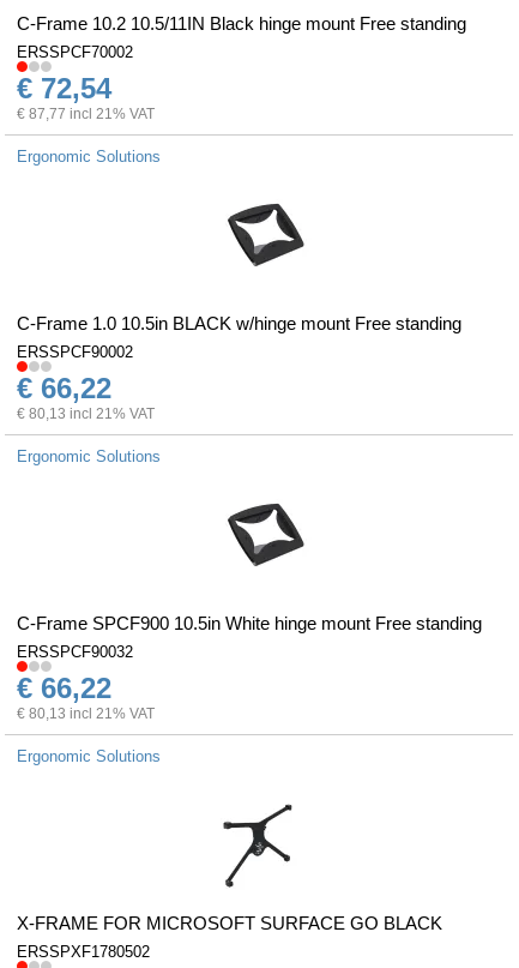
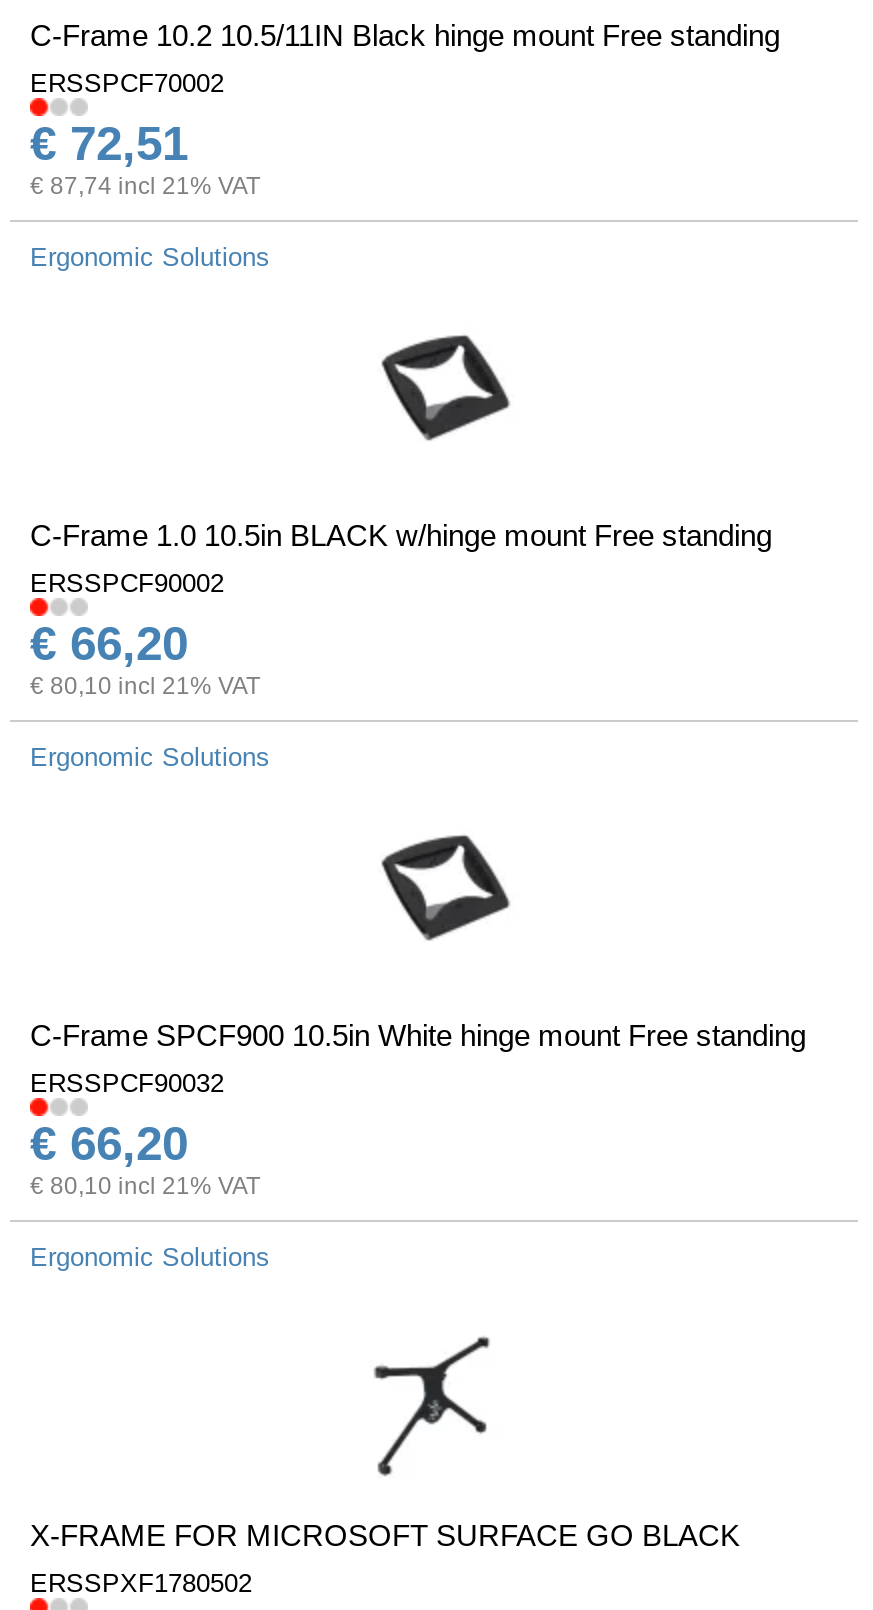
- € 72,54
+ € 72,51

- € 87,77 incl 21% VAT
+ € 87,74 incl 21% VAT

- € 66,22
+ € 66,20

- € 80,13 incl 21% VAT
+ € 80,10 incl 21% VAT

- € 66,22
+ € 66,20

- € 80,13 incl 21% VAT
+ € 80,10 incl 21% VAT
